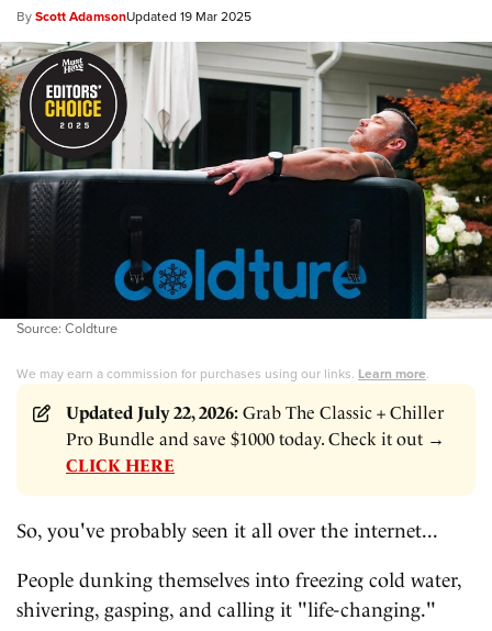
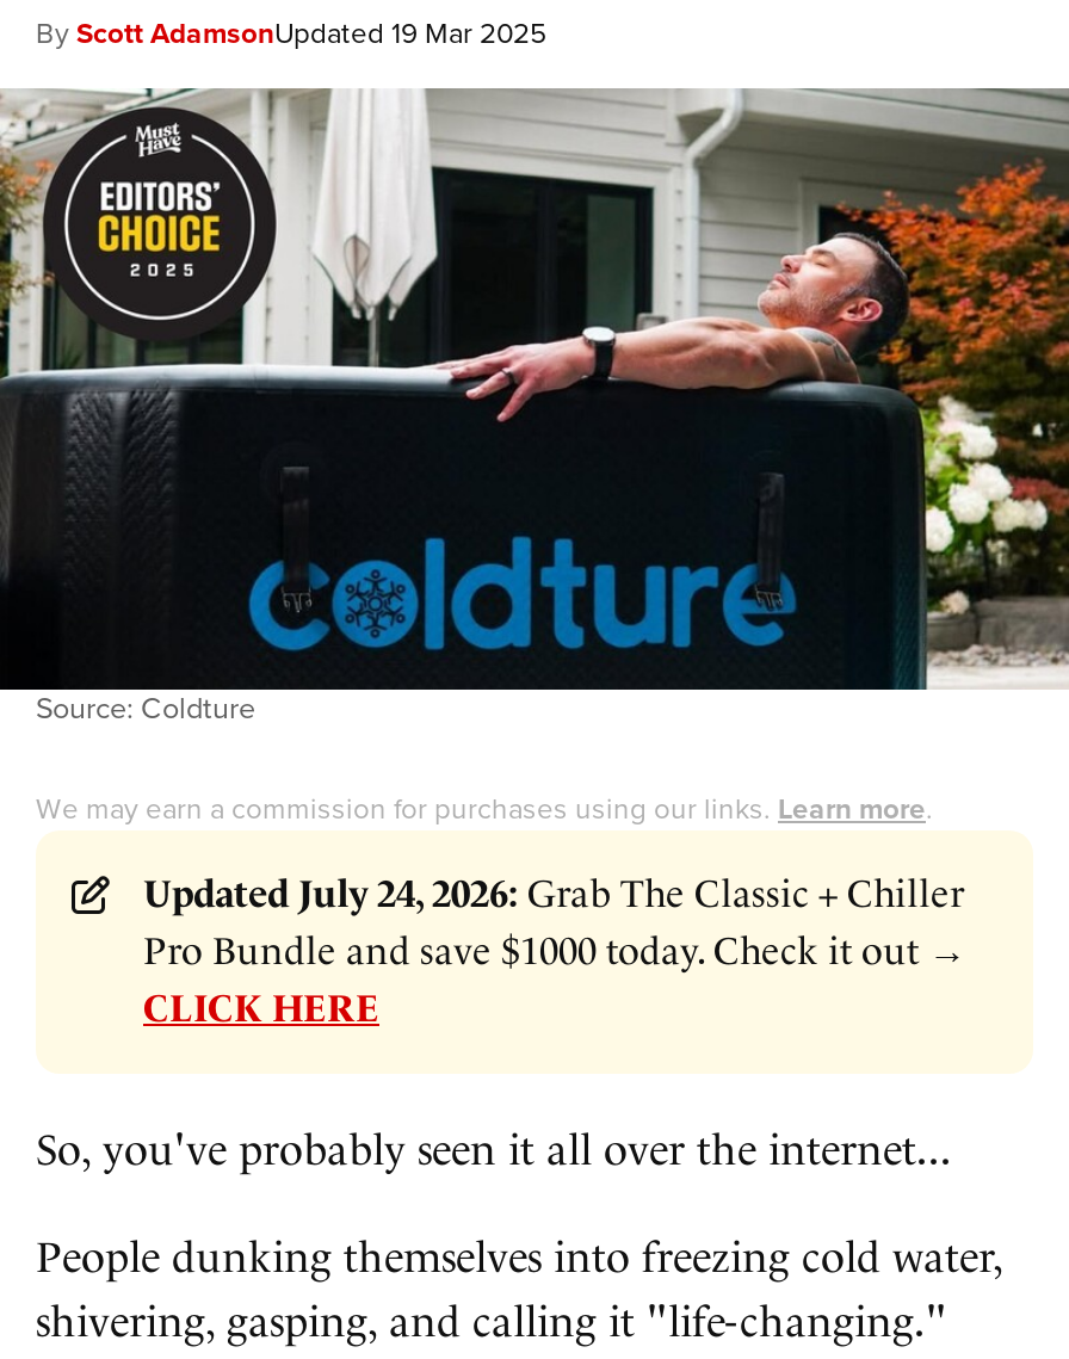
- Updated July 22, 2026: Grab The Classic + Chiller
+ Updated July 24, 2026: Grab The Classic + Chiller
